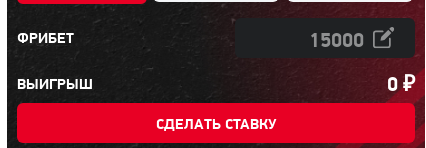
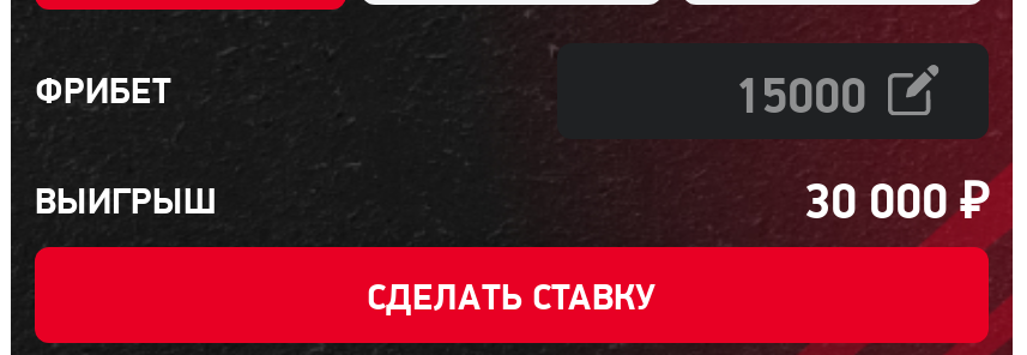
- 0 ₽
+ 30 000 ₽
